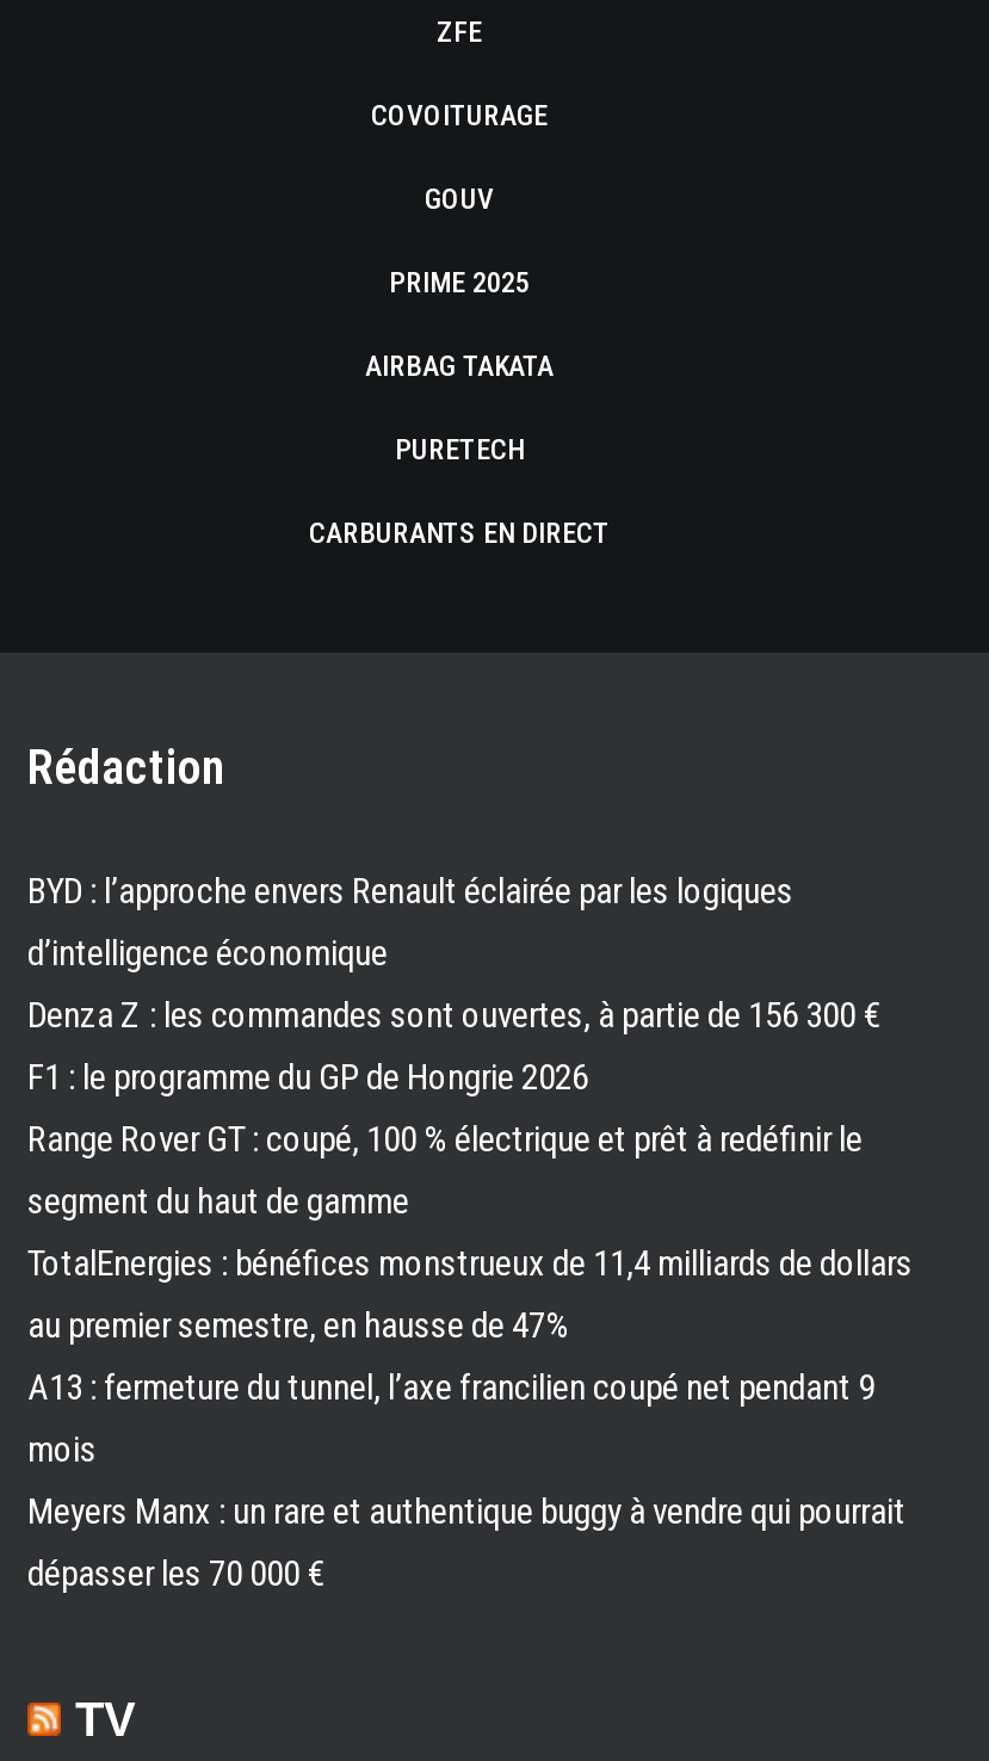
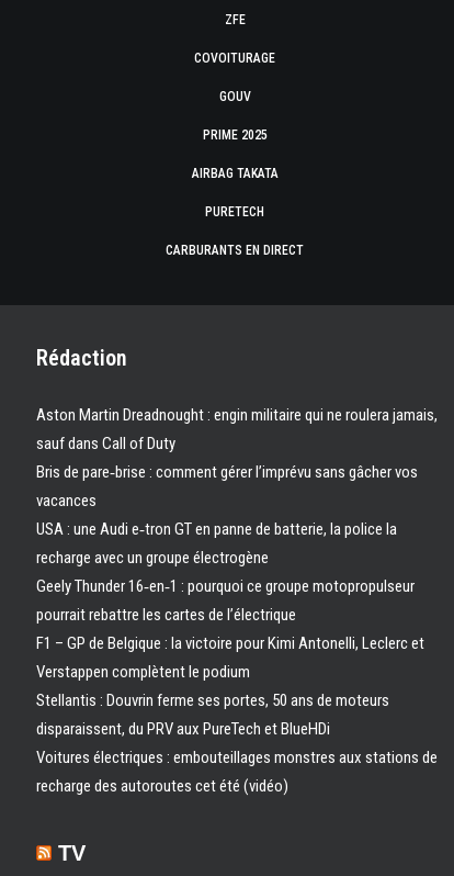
- BYD : l’approche envers Renault éclairée par les logiques
- d’intelligence économique
- Denza Z : les commandes sont ouvertes, à partie de 156 300 €
- F1 : le programme du GP de Hongrie 2026
- Range Rover GT : coupé, 100 % électrique et prêt à redéfinir le
- segment du haut de gamme
- TotalEnergies : bénéfices monstrueux de 11,4 milliards de dollars
- au premier semestre, en hausse de 47%
- A13 : fermeture du tunnel, l’axe francilien coupé net pendant 9
- mois
- Meyers Manx : un rare et authentique buggy à vendre qui pourrait
- dépasser les 70 000 €
+ Aston Martin Dreadnought : engin militaire qui ne roulera jamais,
+ sauf dans Call of Duty
+ Bris de pare‑brise : comment gérer l’imprévu sans gâcher vos
+ vacances
+ USA : une Audi e‑tron GT en panne de batterie, la police la
+ recharge avec un groupe électrogène
+ Geely Thunder 16‑en‑1 : pourquoi ce groupe motopropulseur
+ pourrait rebattre les cartes de l’électrique
+ F1 – GP de Belgique : la victoire pour Kimi Antonelli, Leclerc et
+ Verstappen complètent le podium
+ Stellantis : Douvrin ferme ses portes, 50 ans de moteurs
+ disparaissent, du PRV aux PureTech et BlueHDi
+ Voitures électriques : embouteillages monstres aux stations de
+ recharge des autoroutes cet été (vidéo)
